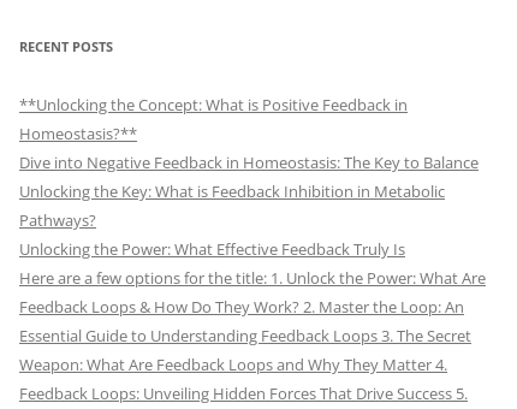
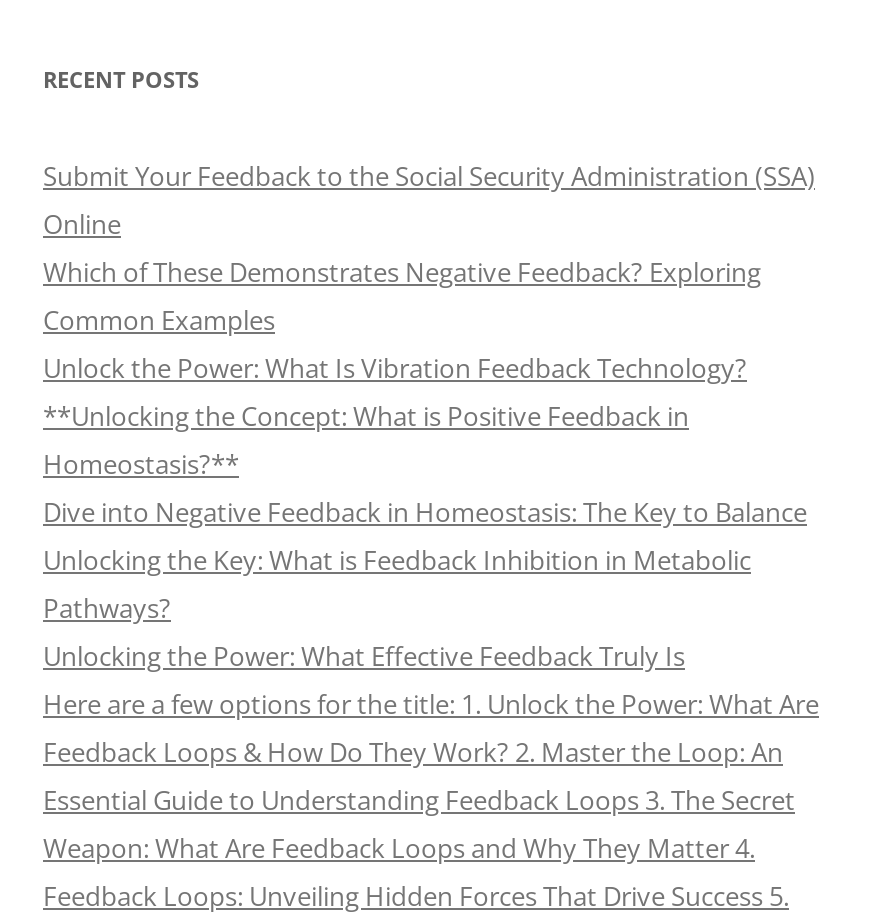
+ Submit Your Feedback to the Social Security Administration (SSA)
+ Online
+ Which of These Demonstrates Negative Feedback? Exploring
+ Common Examples
+ Unlock the Power: What Is Vibration Feedback Technology?
